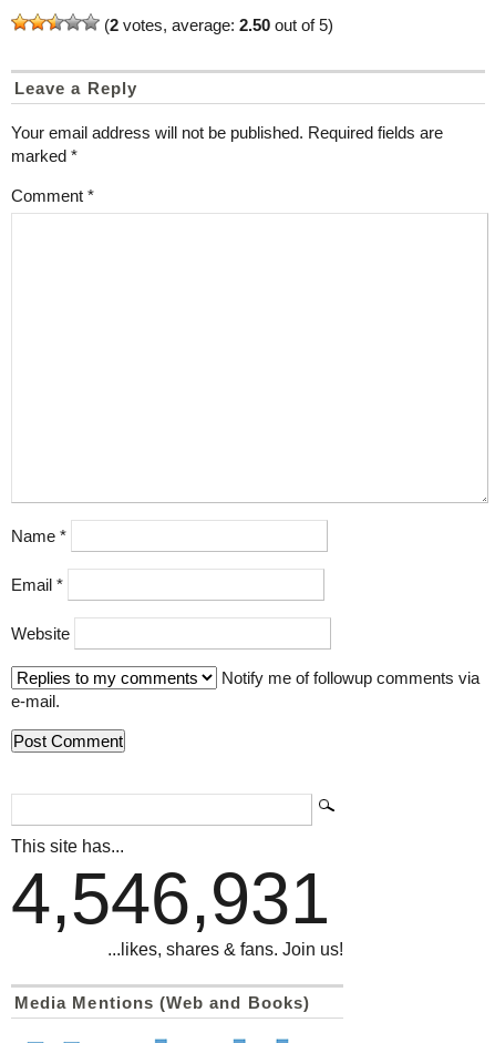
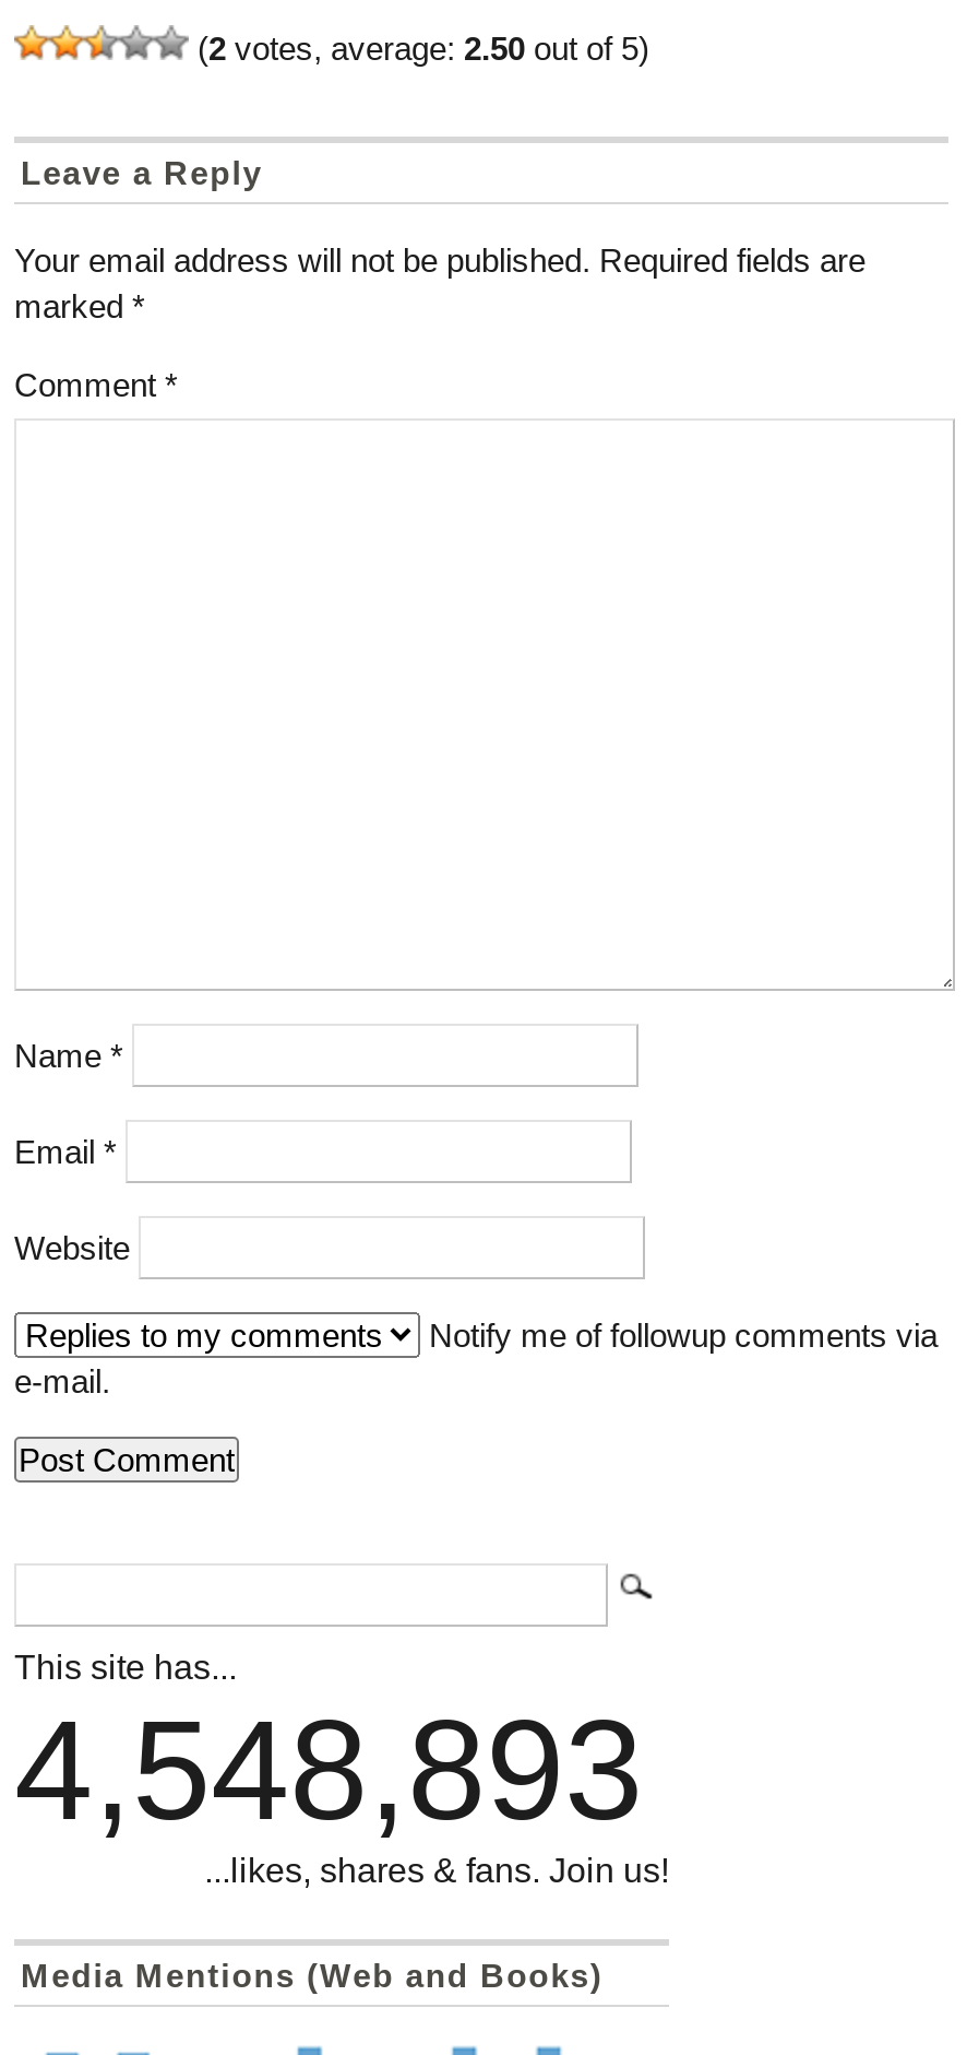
- 4,546,931
+ 4,548,893
